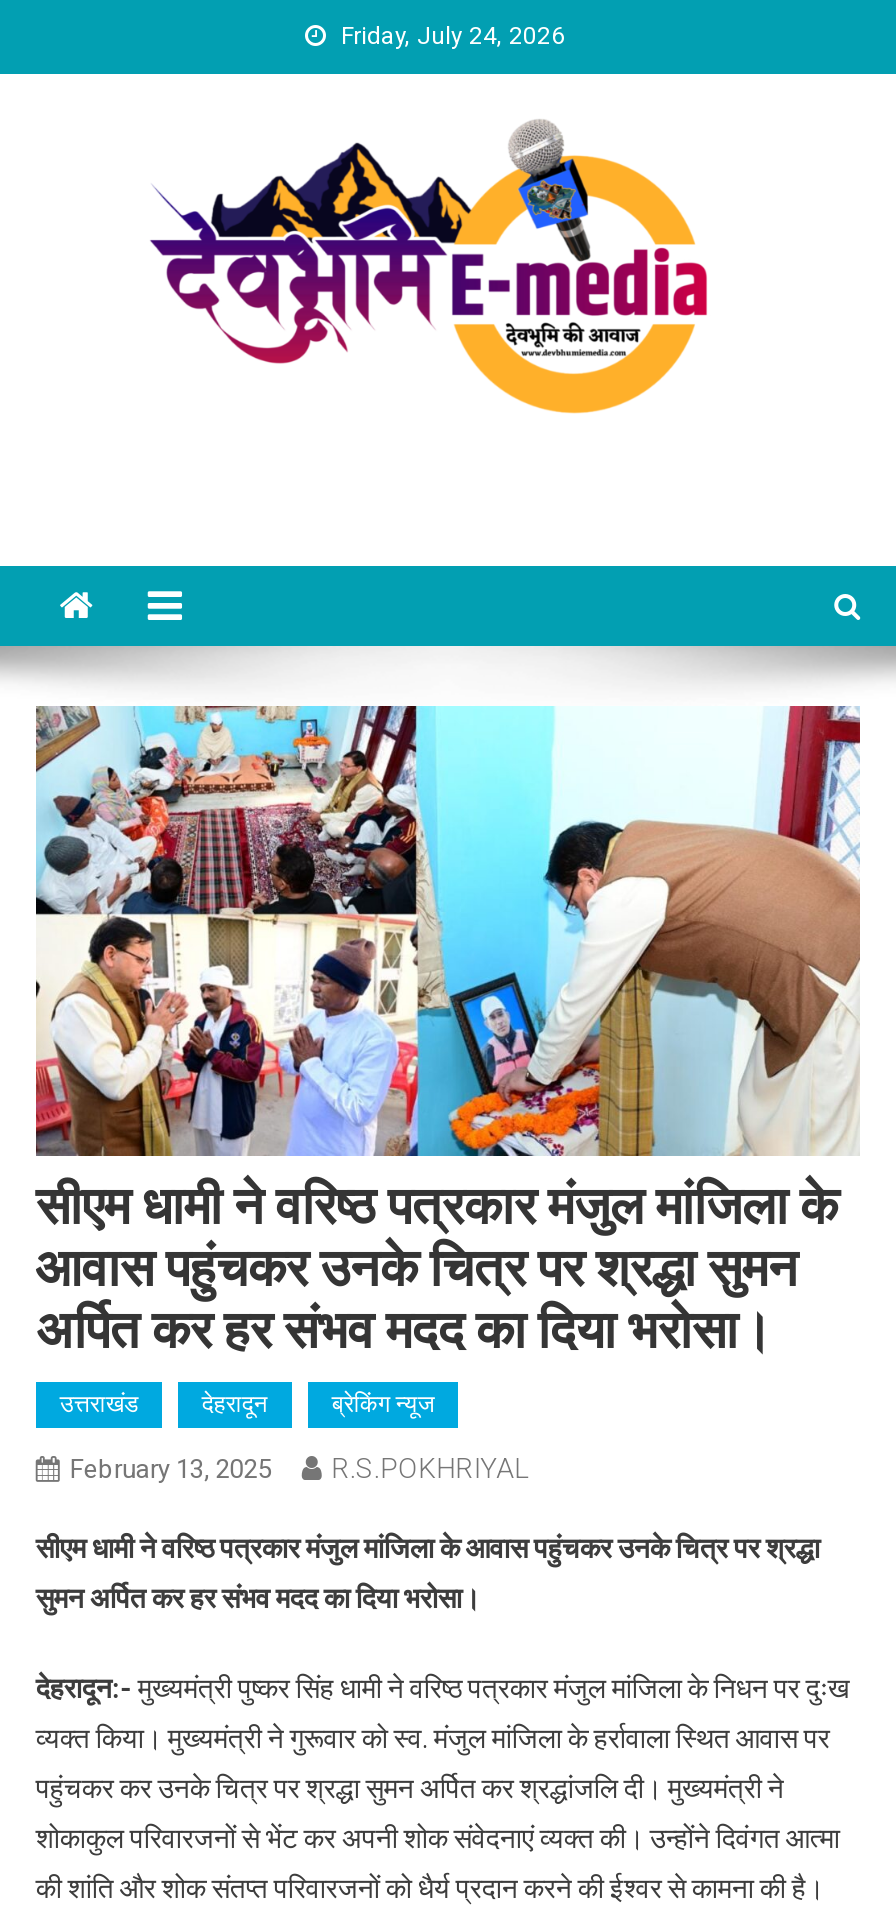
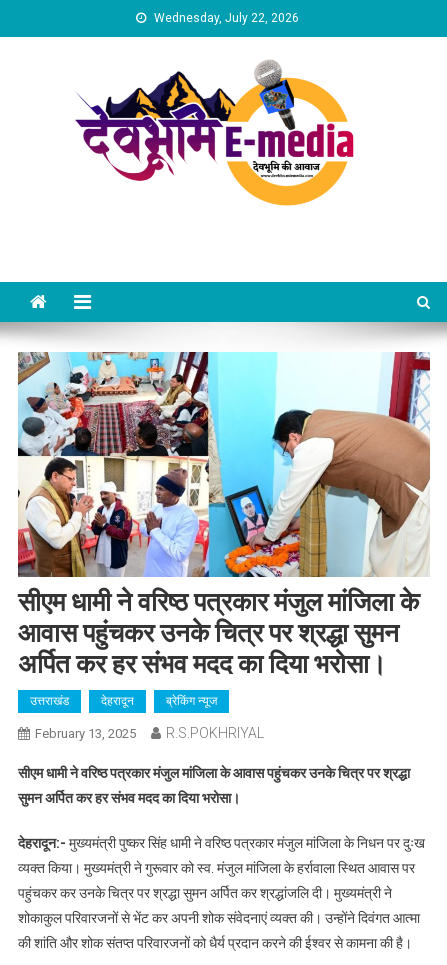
- Friday, July 24, 2026
+ Wednesday, July 22, 2026
